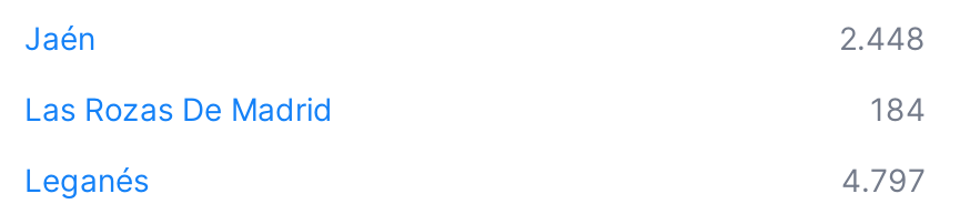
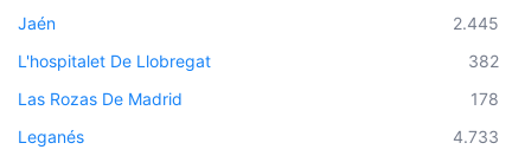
- 2.448
+ 2.445
+ L'hospitalet De Llobregat
+ 382

- 184
+ 178

- 4.797
+ 4.733
